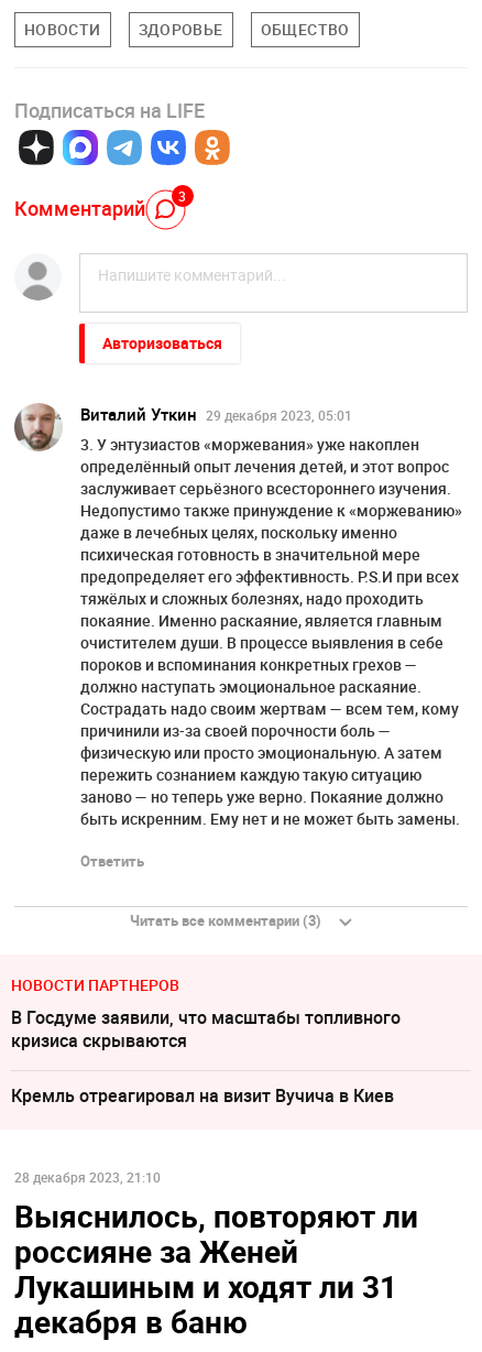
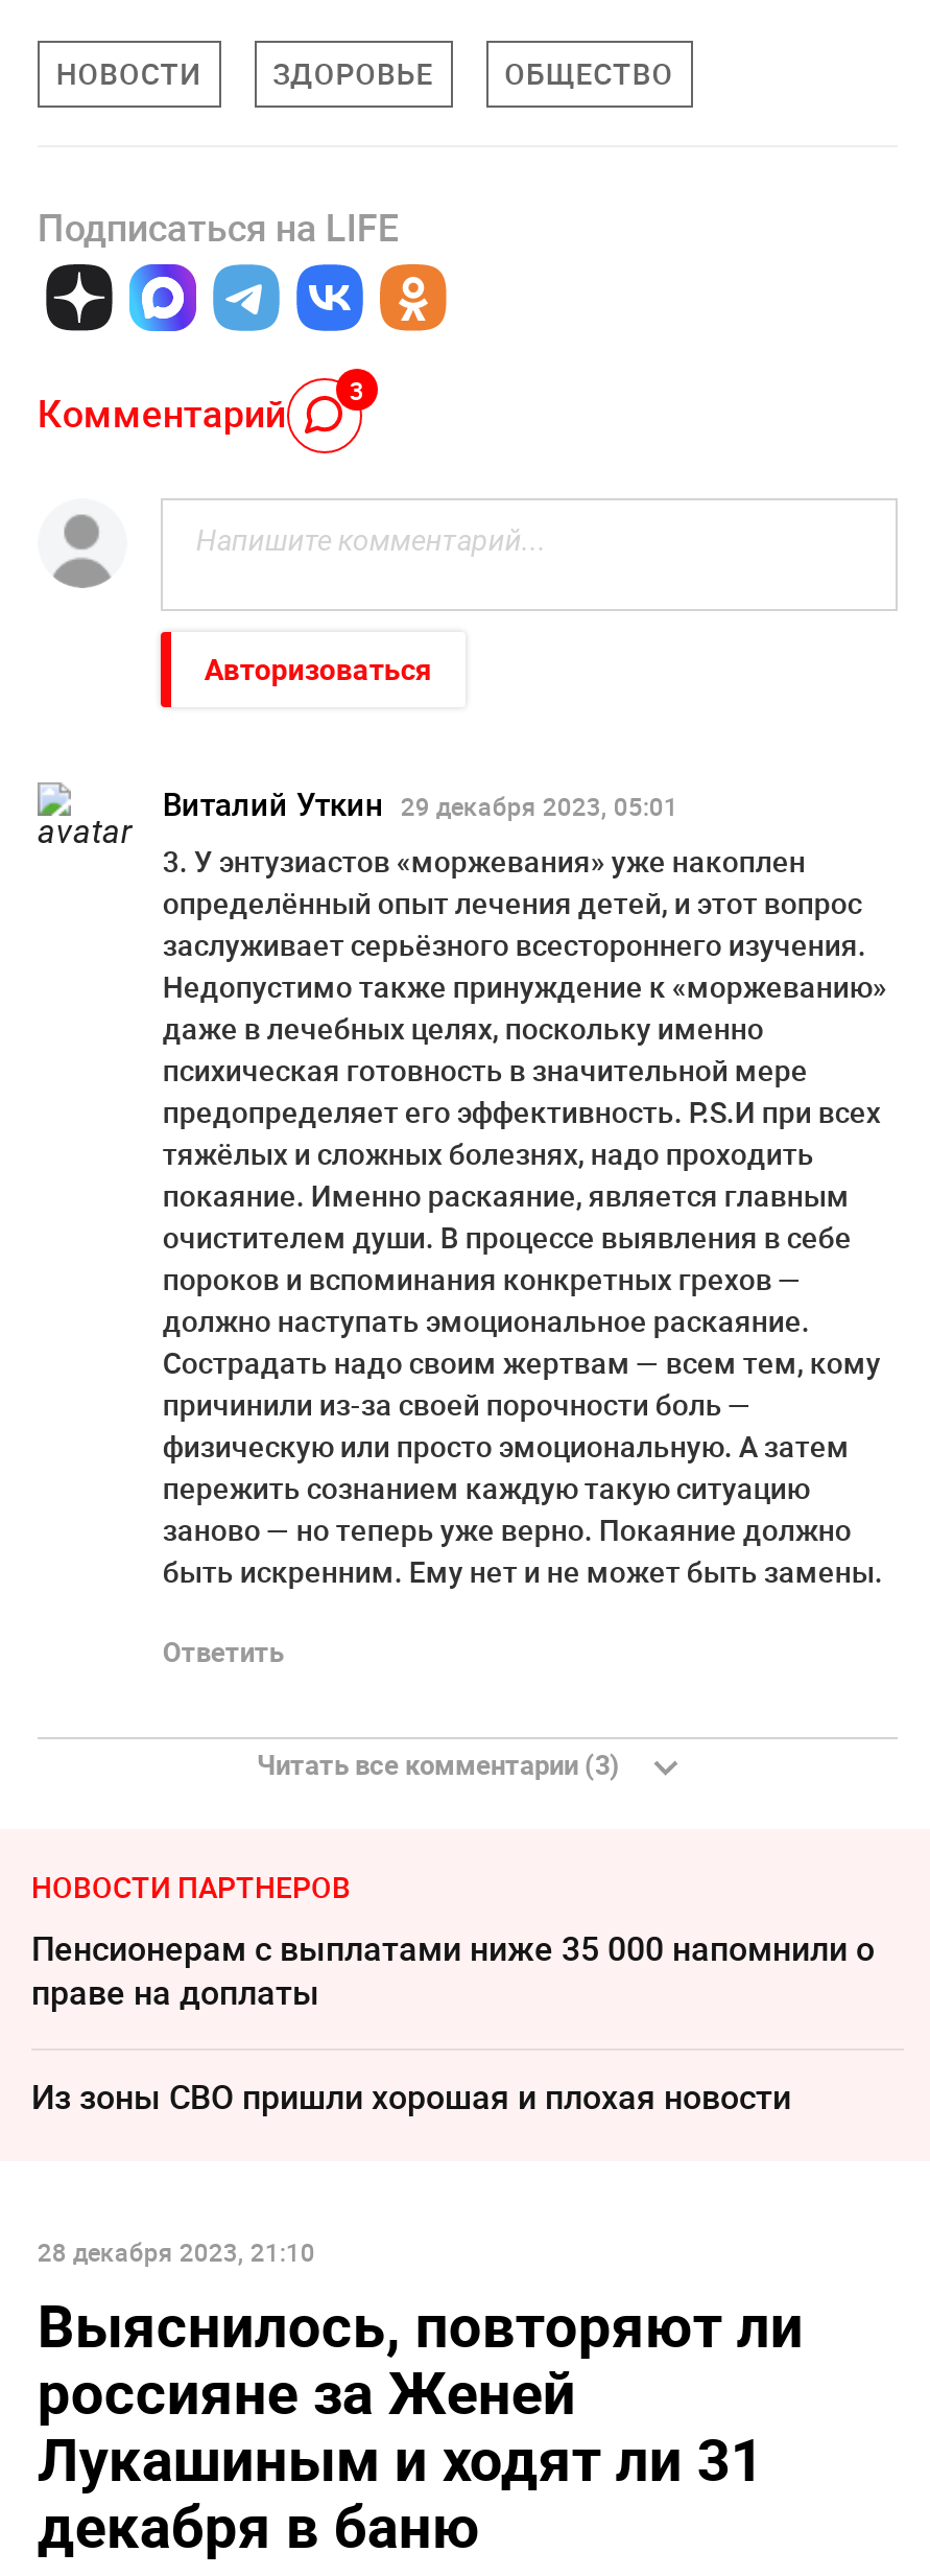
- [image]
+ [image]

- В Госдуме заявили, что масштабы топливного
- кризиса скрываются
+ Пенсионерам с выплатами ниже 35 000 напомнили о
+ праве на доплаты

- Кремль отреагировал на визит Вучича в Киев
+ Из зоны СВО пришли хорошая и плохая новости
